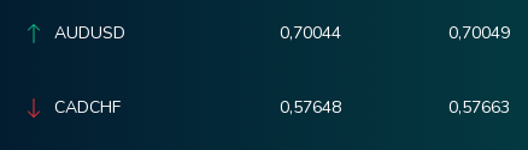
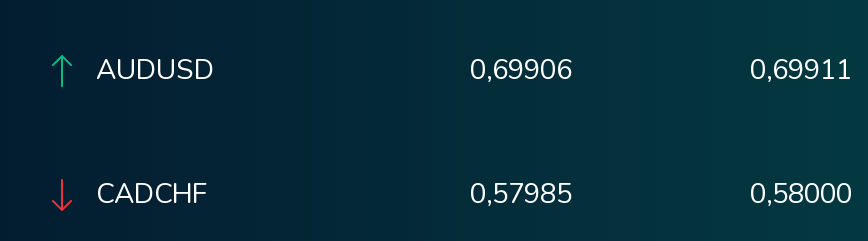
- 0,70044
+ 0,69906

- 0,70049
+ 0,69911

- 0,57648
+ 0,57985

- 0,57663
+ 0,58000
